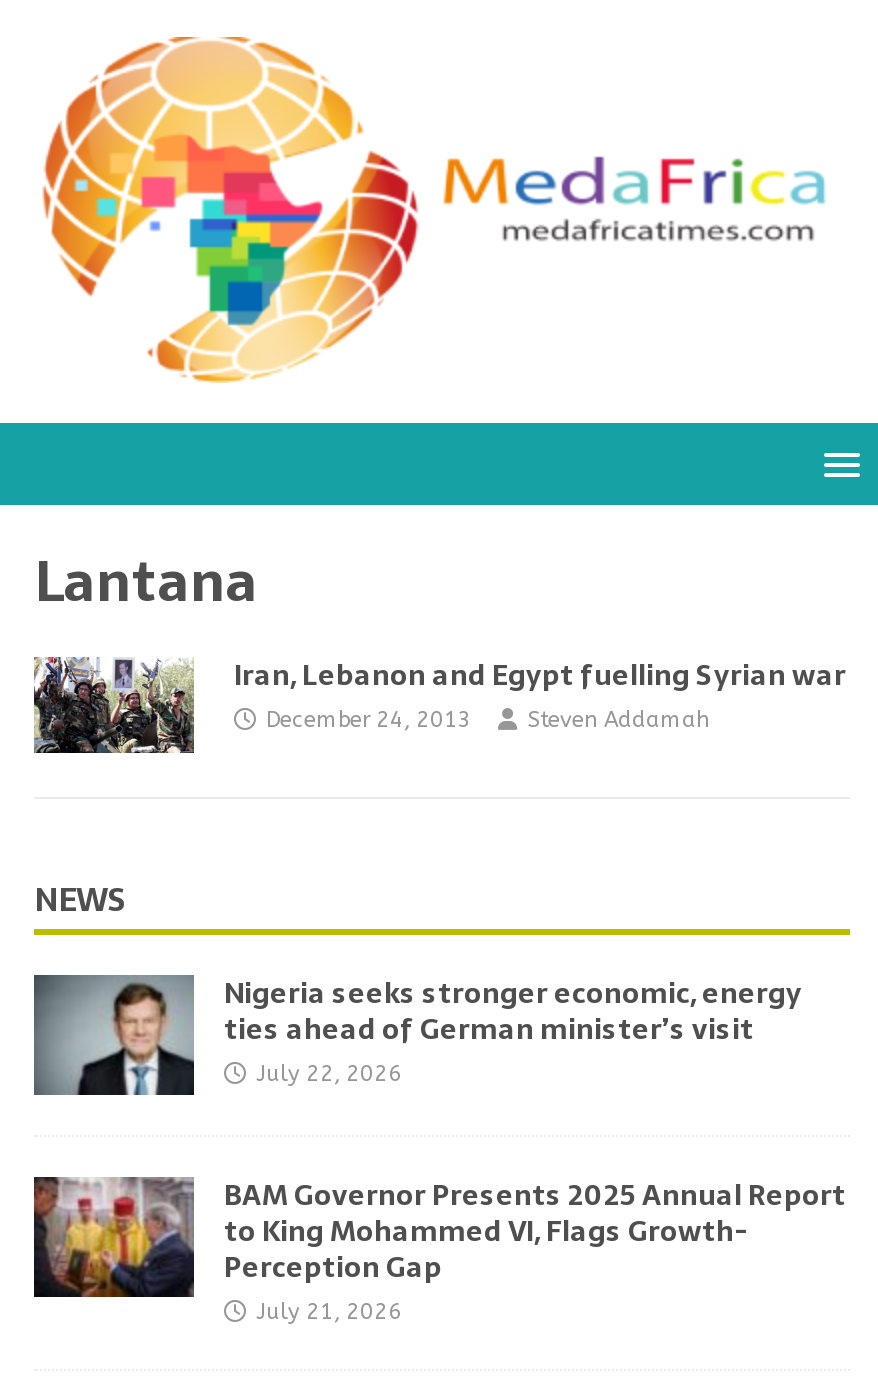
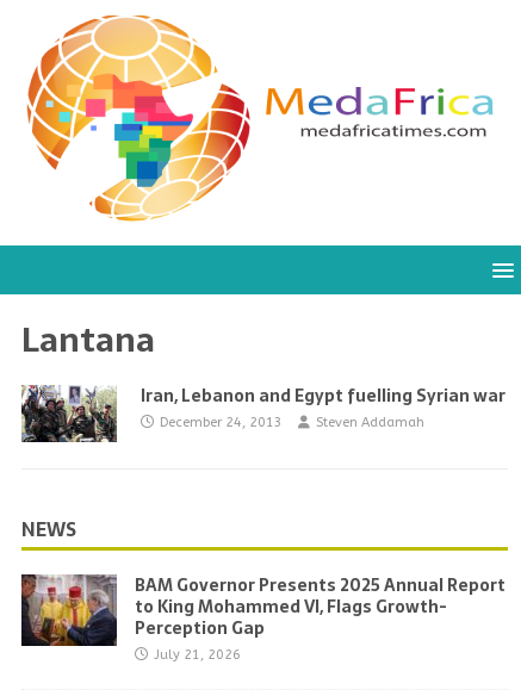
- [image]
- Nigeria seeks stronger economic, energy
- ties ahead of German minister’s visit
- July 22, 2026
